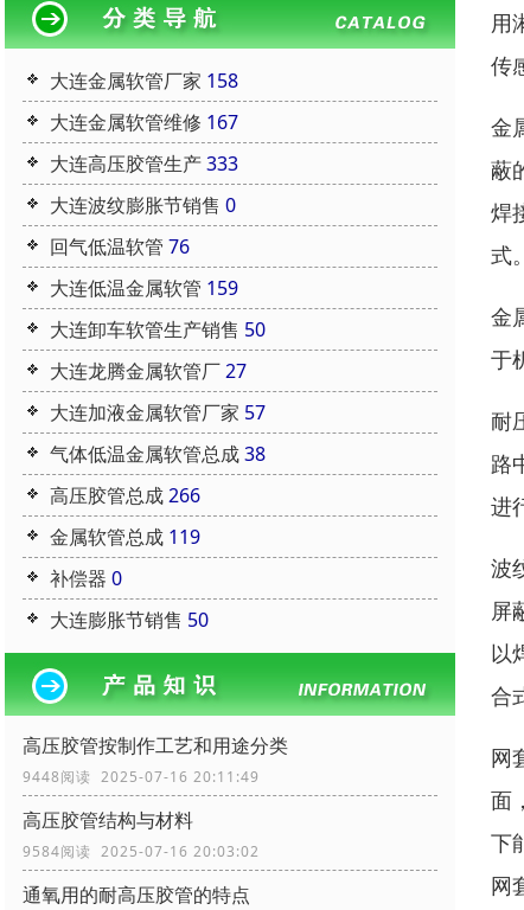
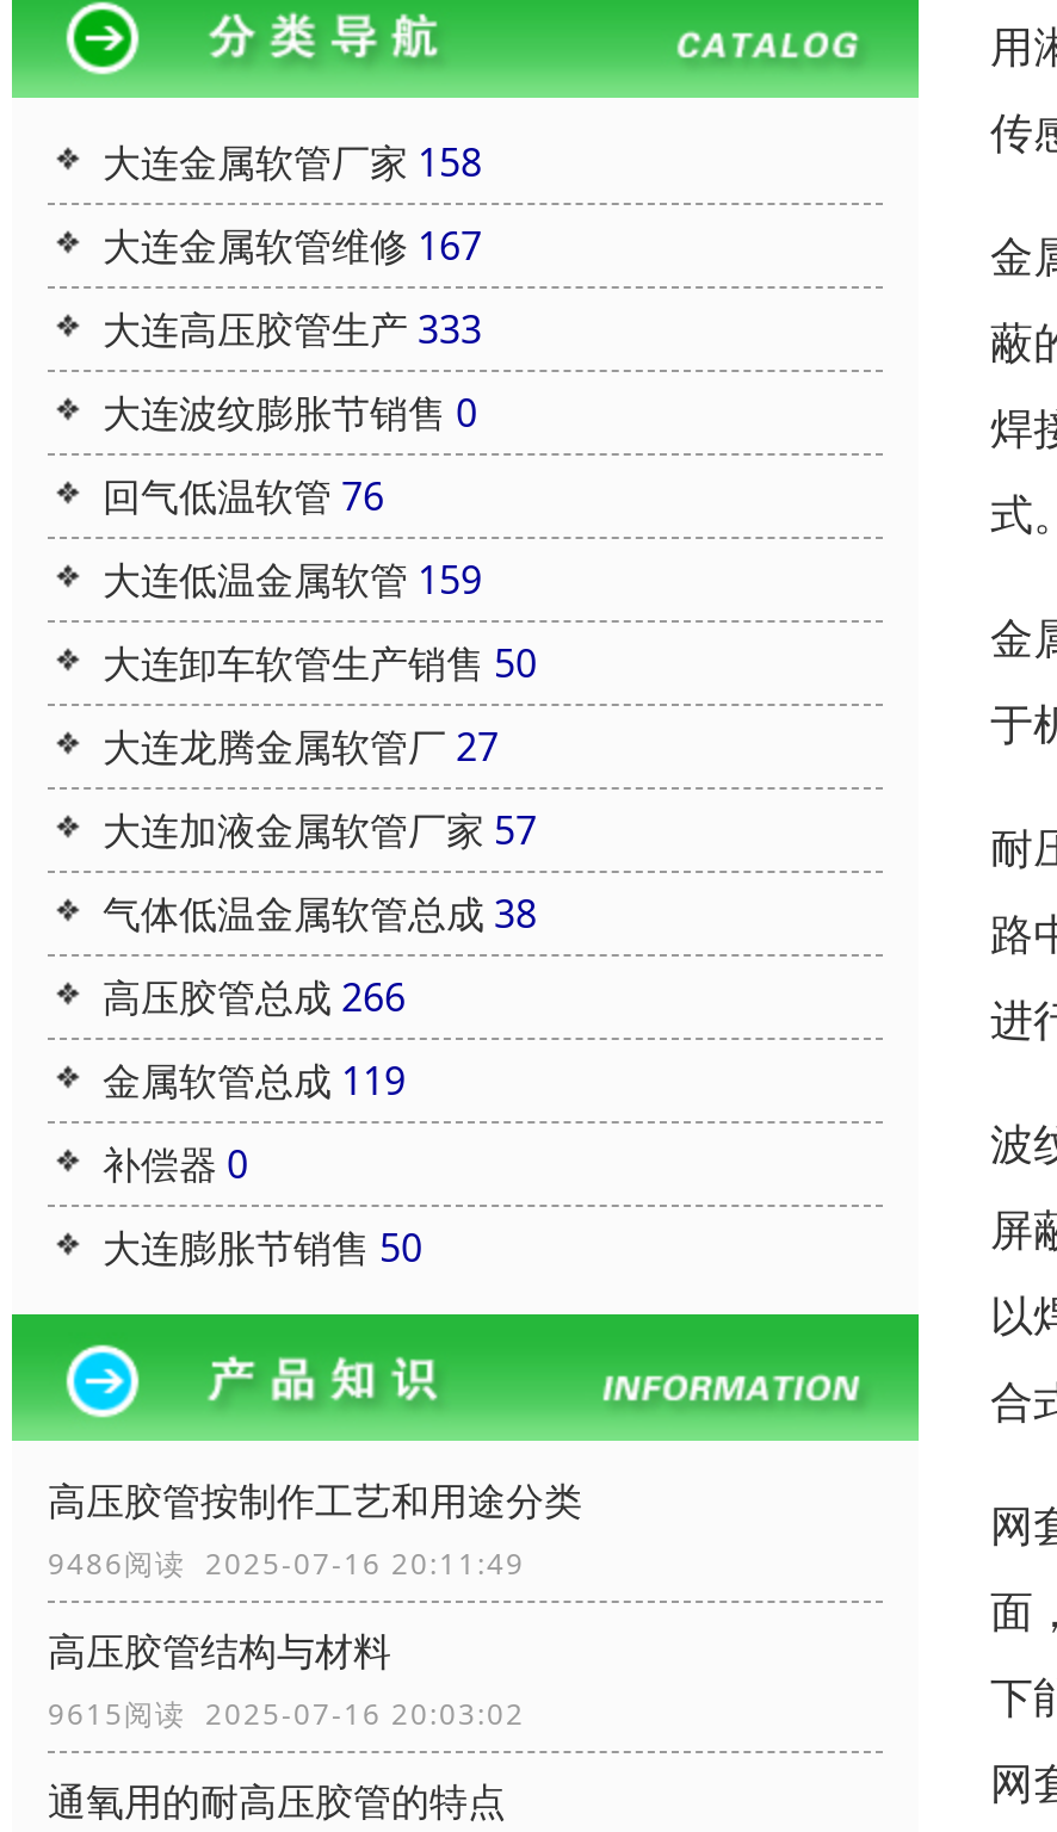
- 9448阅读 2025-07-16 20:11:49
+ 9486阅读 2025-07-16 20:11:49

- 9584阅读 2025-07-16 20:03:02
+ 9615阅读 2025-07-16 20:03:02
